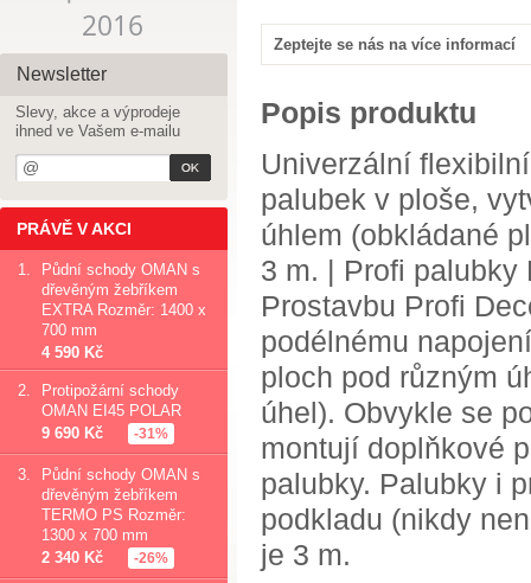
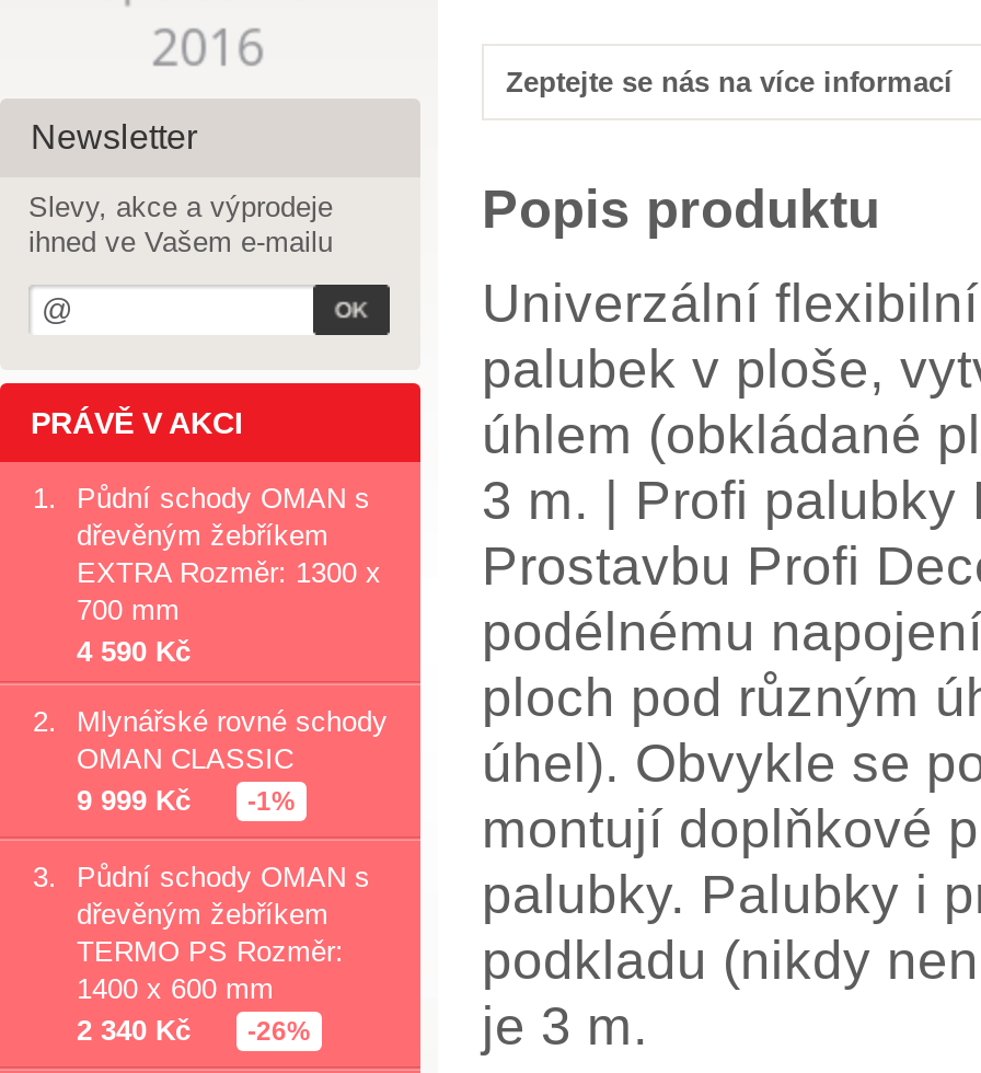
- EXTRA Rozměr: 1400 x
+ EXTRA Rozměr: 1300 x

- 2. Protipožární schody
- OMAN EI45 POLAR
- 9 690 Kč
- -31%
+ 2. Mlynářské rovné schody
+ OMAN CLASSIC
+ 9 999 Kč
+ -1%

- 1300 x 700 mm
+ 1400 x 600 mm
